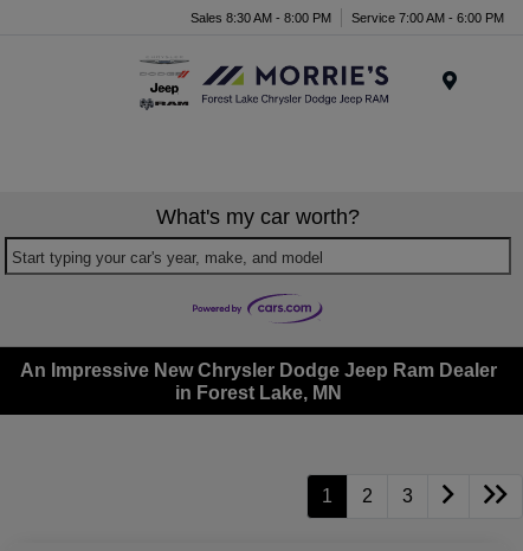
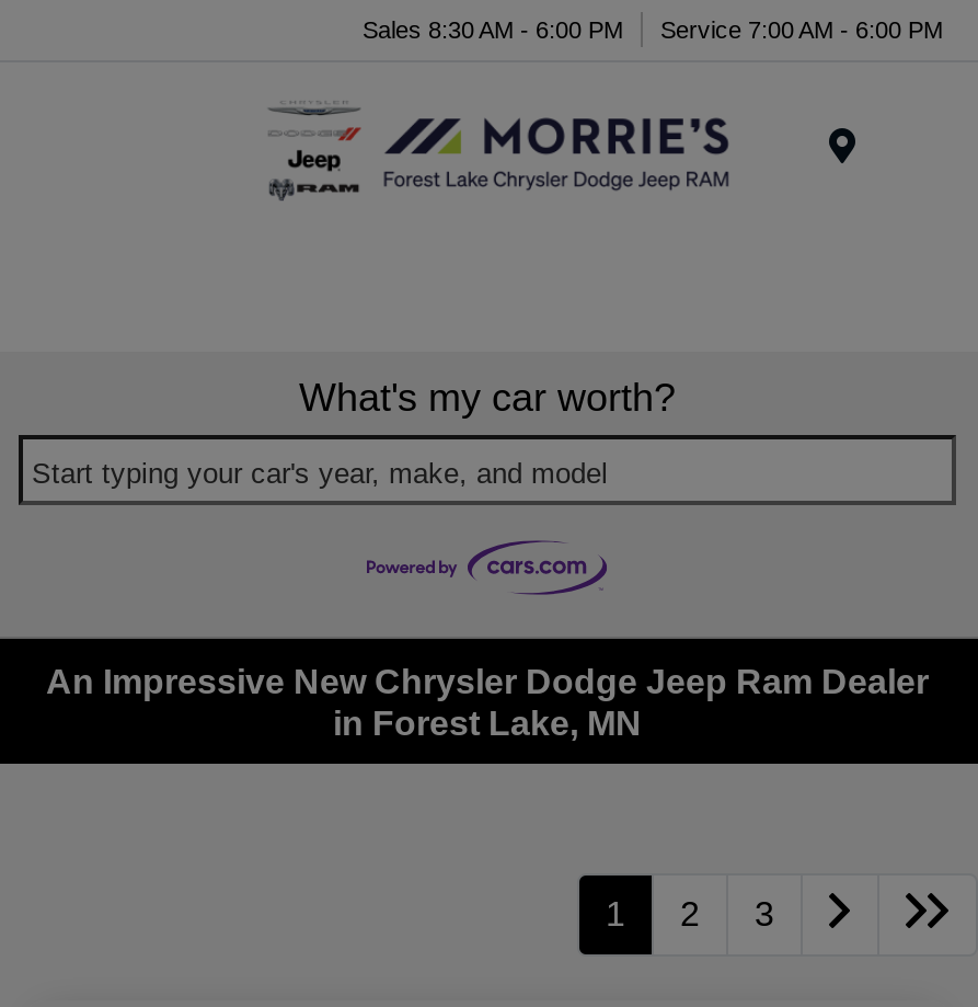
- Sales 8:30 AM - 8:00 PM Service 7:00 AM - 6:00 PM
+ Sales 8:30 AM - 6:00 PM Service 7:00 AM - 6:00 PM
